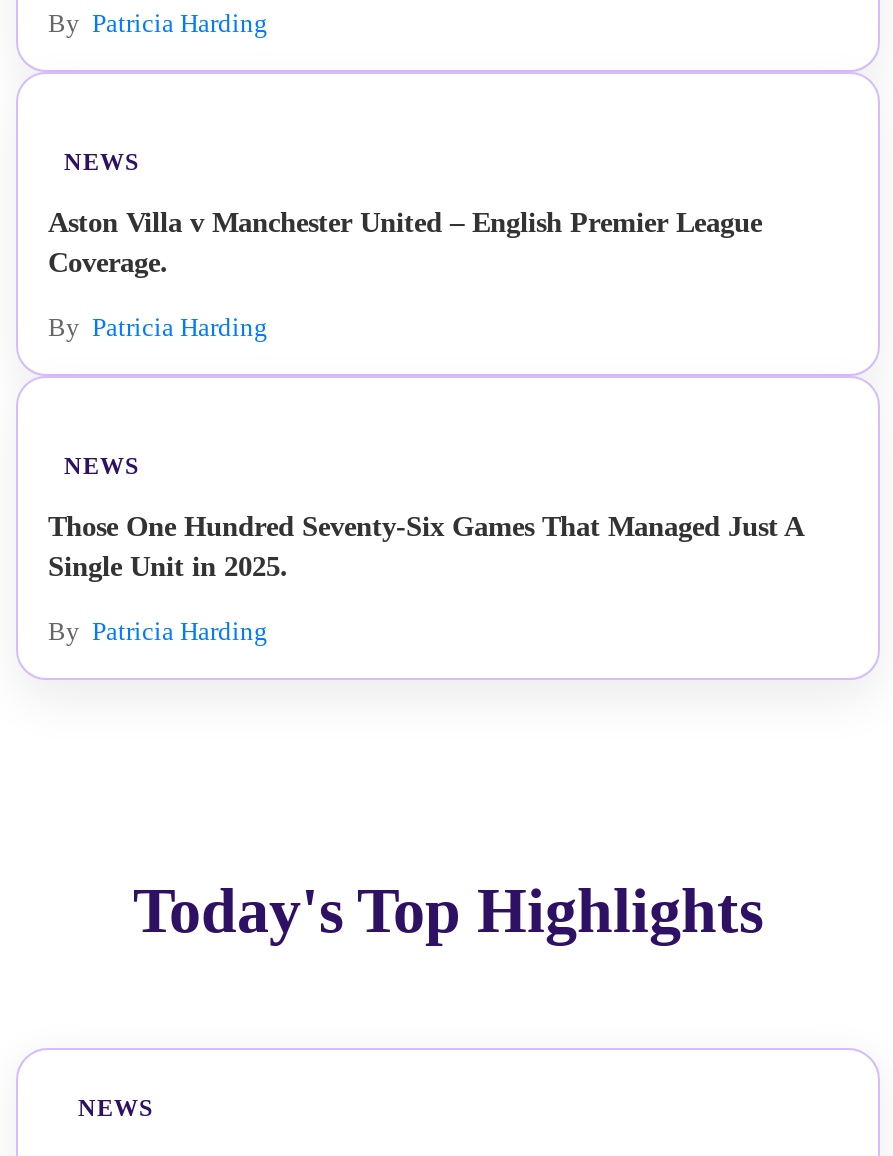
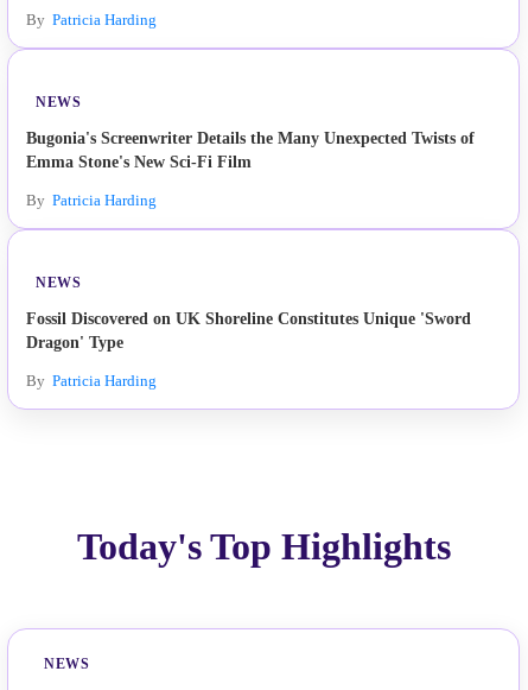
- Aston Villa v Manchester United – English Premier League
- Coverage.
+ Bugonia's Screenwriter Details the Many Unexpected Twists of
+ Emma Stone's New Sci-Fi Film

- Those One Hundred Seventy-Six Games That Managed Just A
- Single Unit in 2025.
+ Fossil Discovered on UK Shoreline Constitutes Unique 'Sword
+ Dragon' Type
